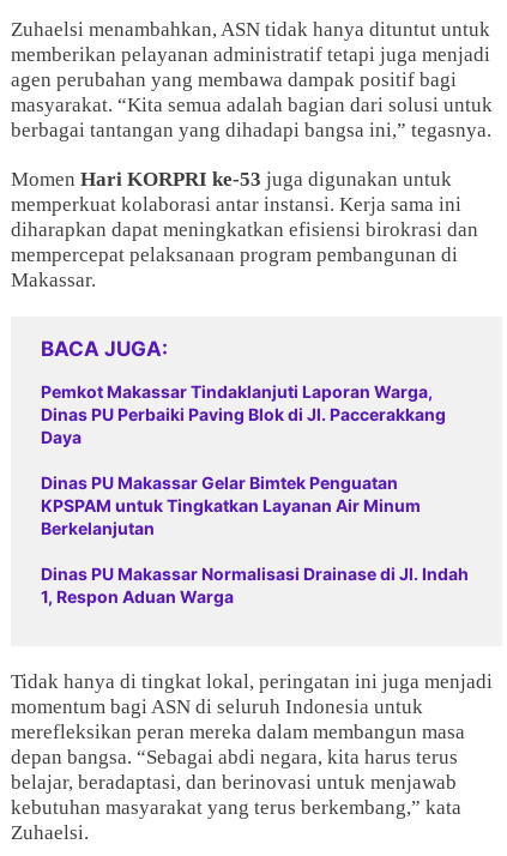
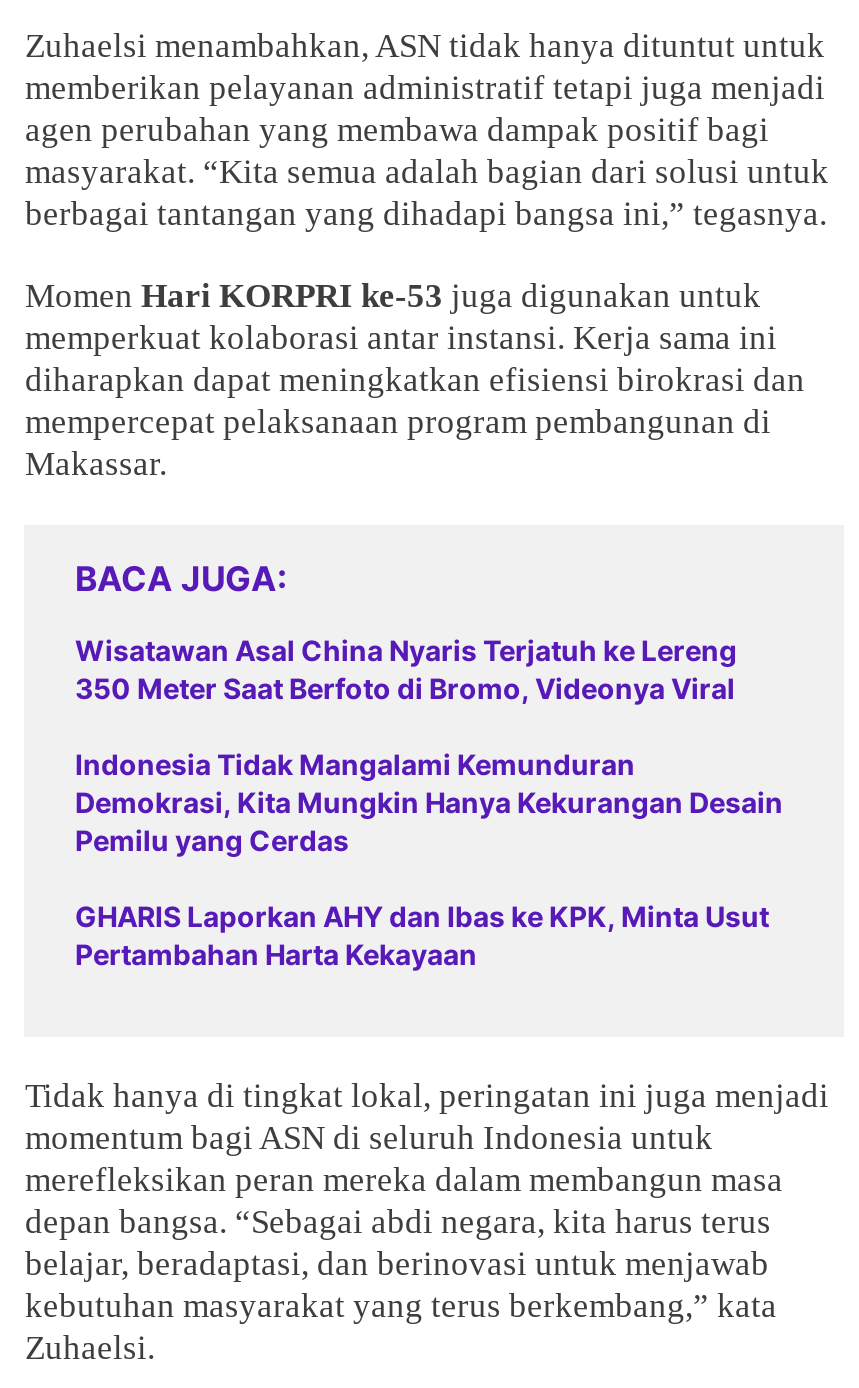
- Pemkot Makassar Tindaklanjuti Laporan Warga,
- Dinas PU Perbaiki Paving Blok di Jl. Paccerakkang
- Daya
+ Wisatawan Asal China Nyaris Terjatuh ke Lereng
+ 350 Meter Saat Berfoto di Bromo, Videonya Viral

- Dinas PU Makassar Gelar Bimtek Penguatan
- KPSPAM untuk Tingkatkan Layanan Air Minum
- Berkelanjutan
+ Indonesia Tidak Mangalami Kemunduran
+ Demokrasi, Kita Mungkin Hanya Kekurangan Desain
+ Pemilu yang Cerdas

- Dinas PU Makassar Normalisasi Drainase di Jl. Indah
- 1, Respon Aduan Warga
+ GHARIS Laporkan AHY dan Ibas ke KPK, Minta Usut
+ Pertambahan Harta Kekayaan
